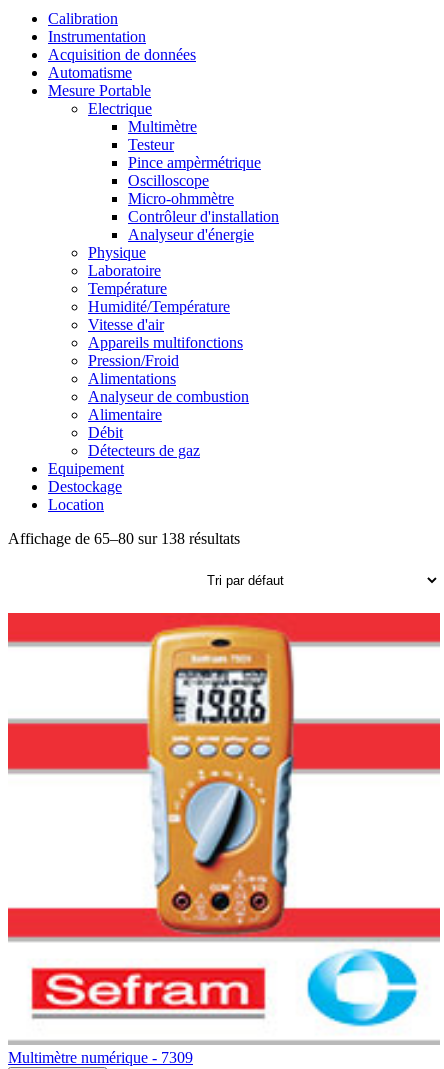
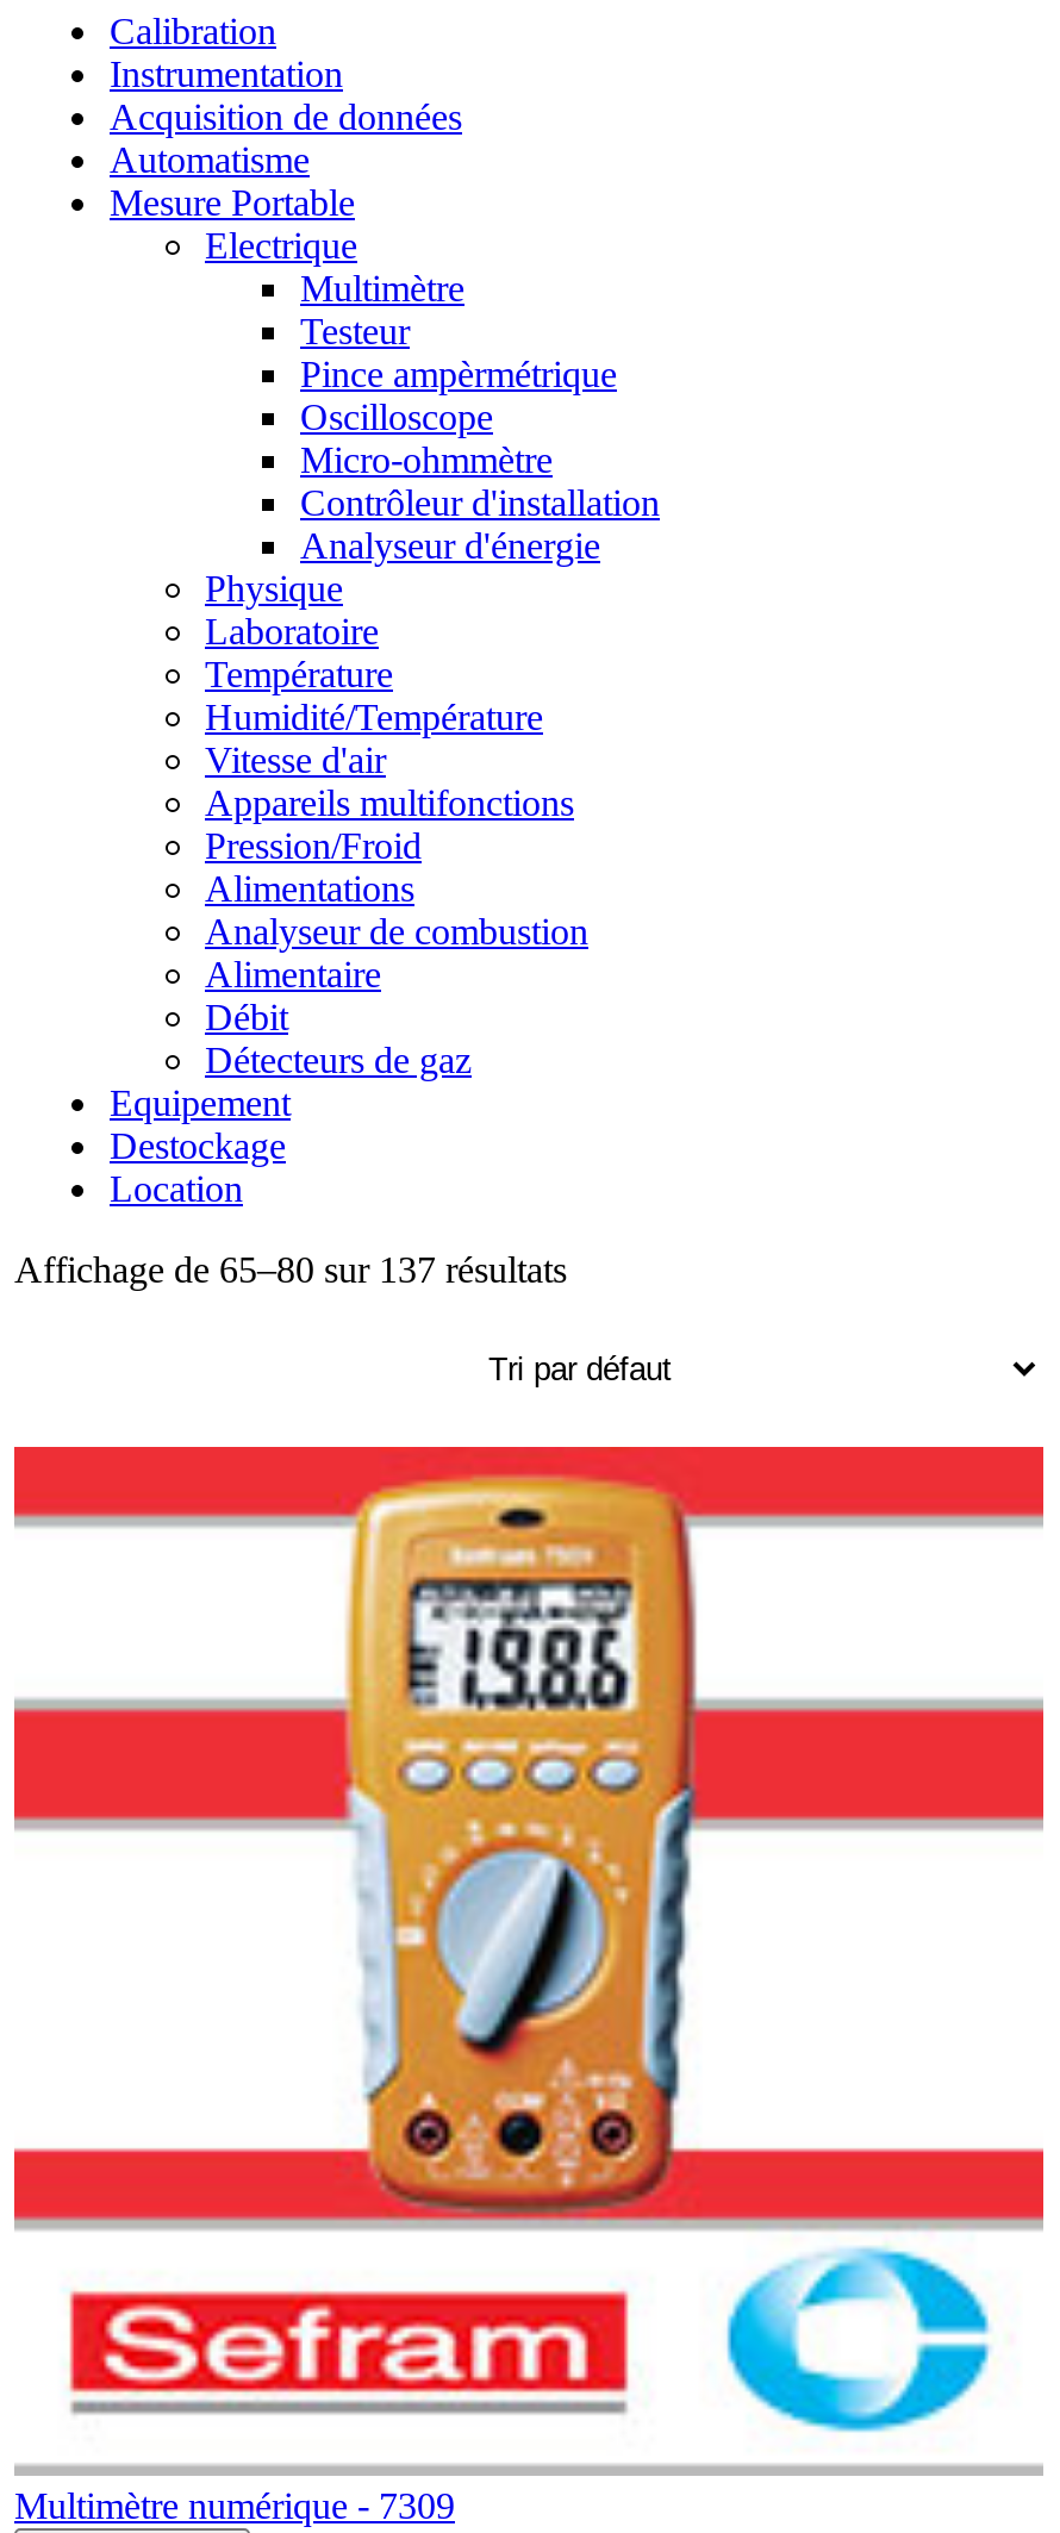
- Affichage de 65–80 sur 138 résultats
+ Affichage de 65–80 sur 137 résultats
